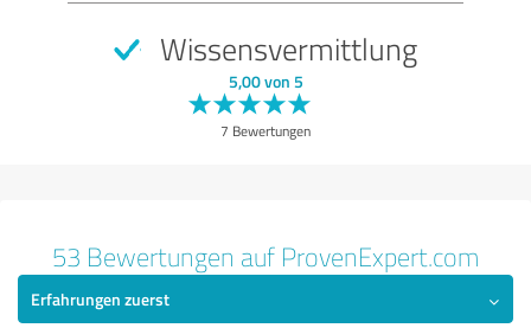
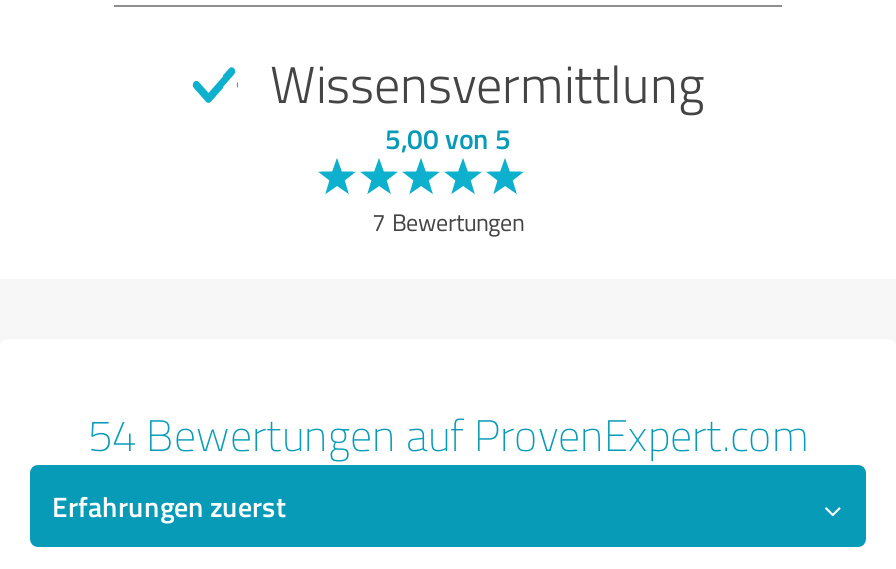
- 53 Bewertungen auf ProvenExpert.com
+ 54 Bewertungen auf ProvenExpert.com
